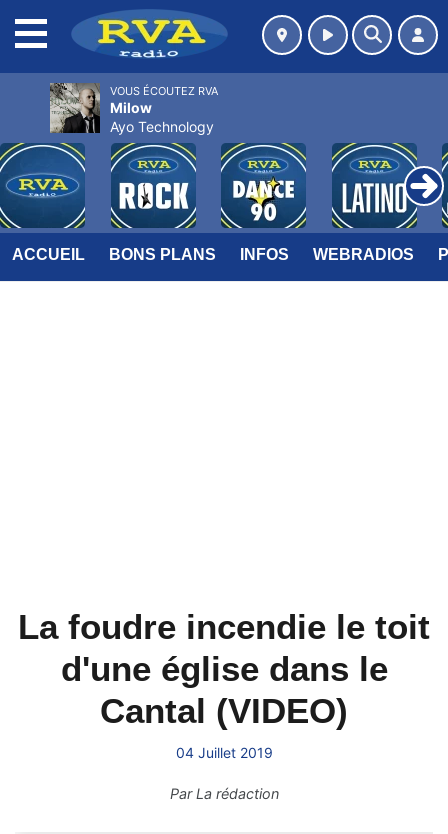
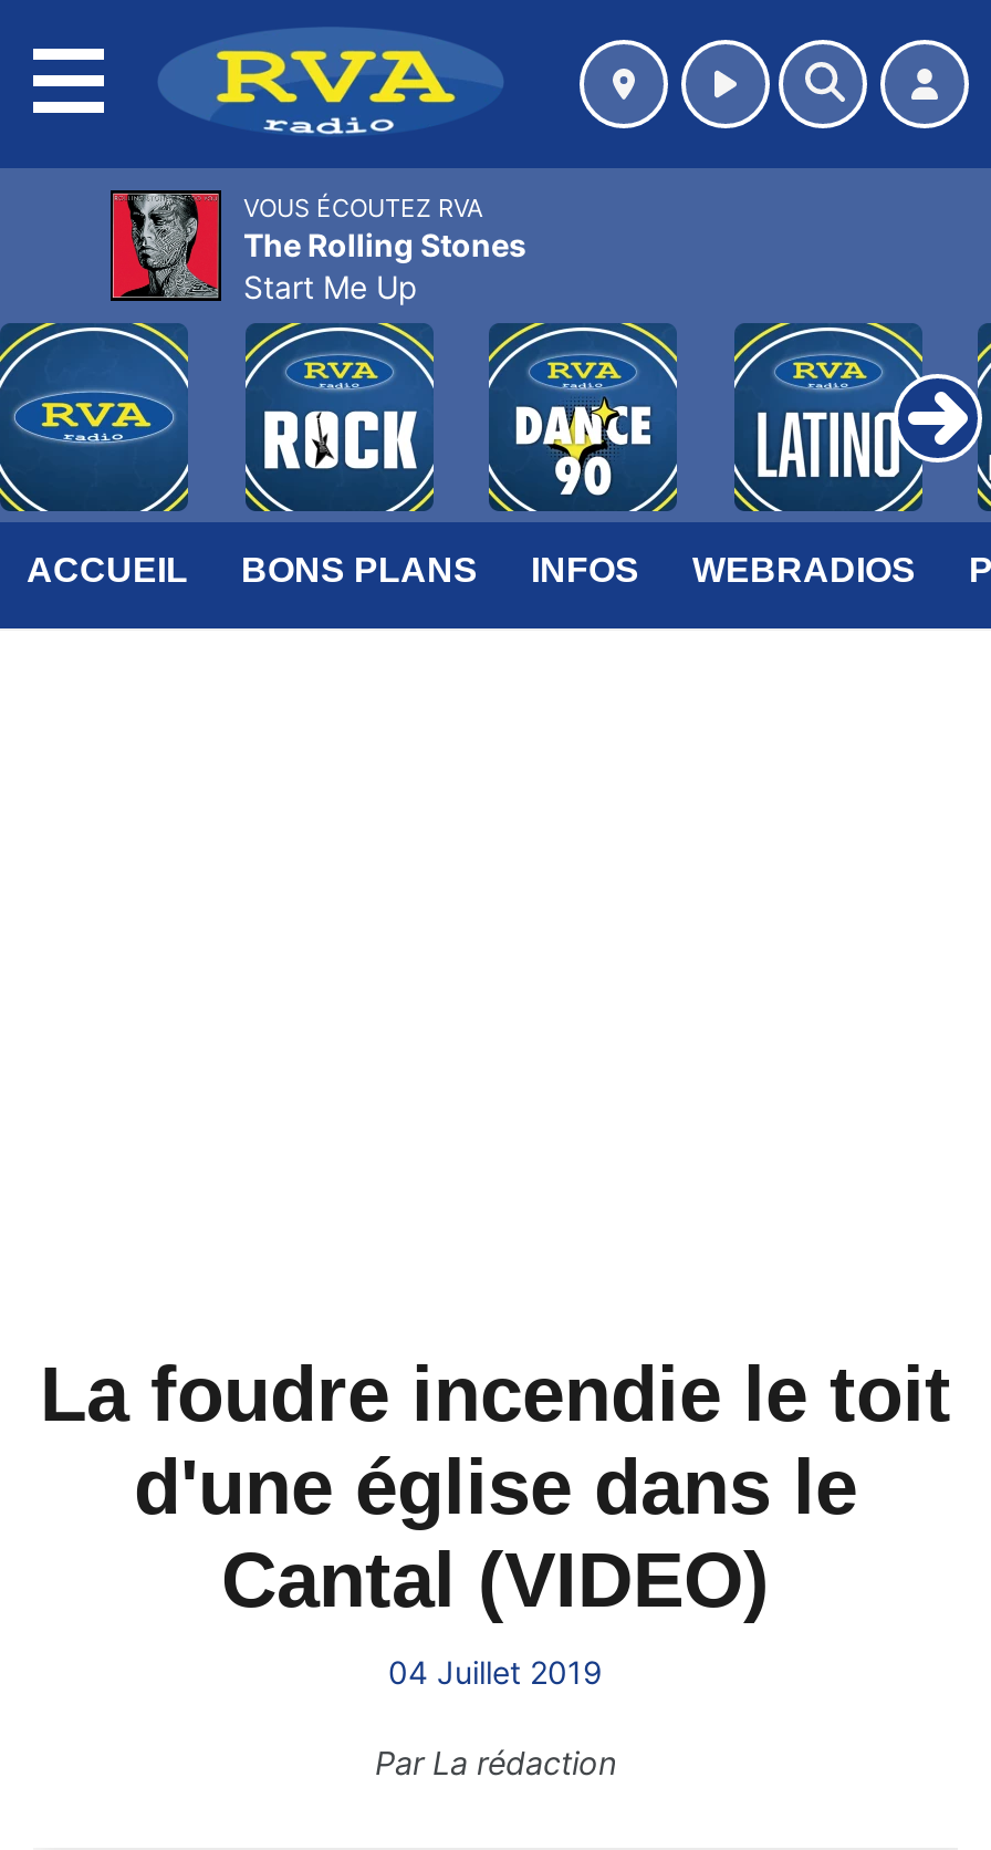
- [image]
- Milow
- Ayo Technology
+ [image]
+ The Rolling Stones
+ Start Me Up
